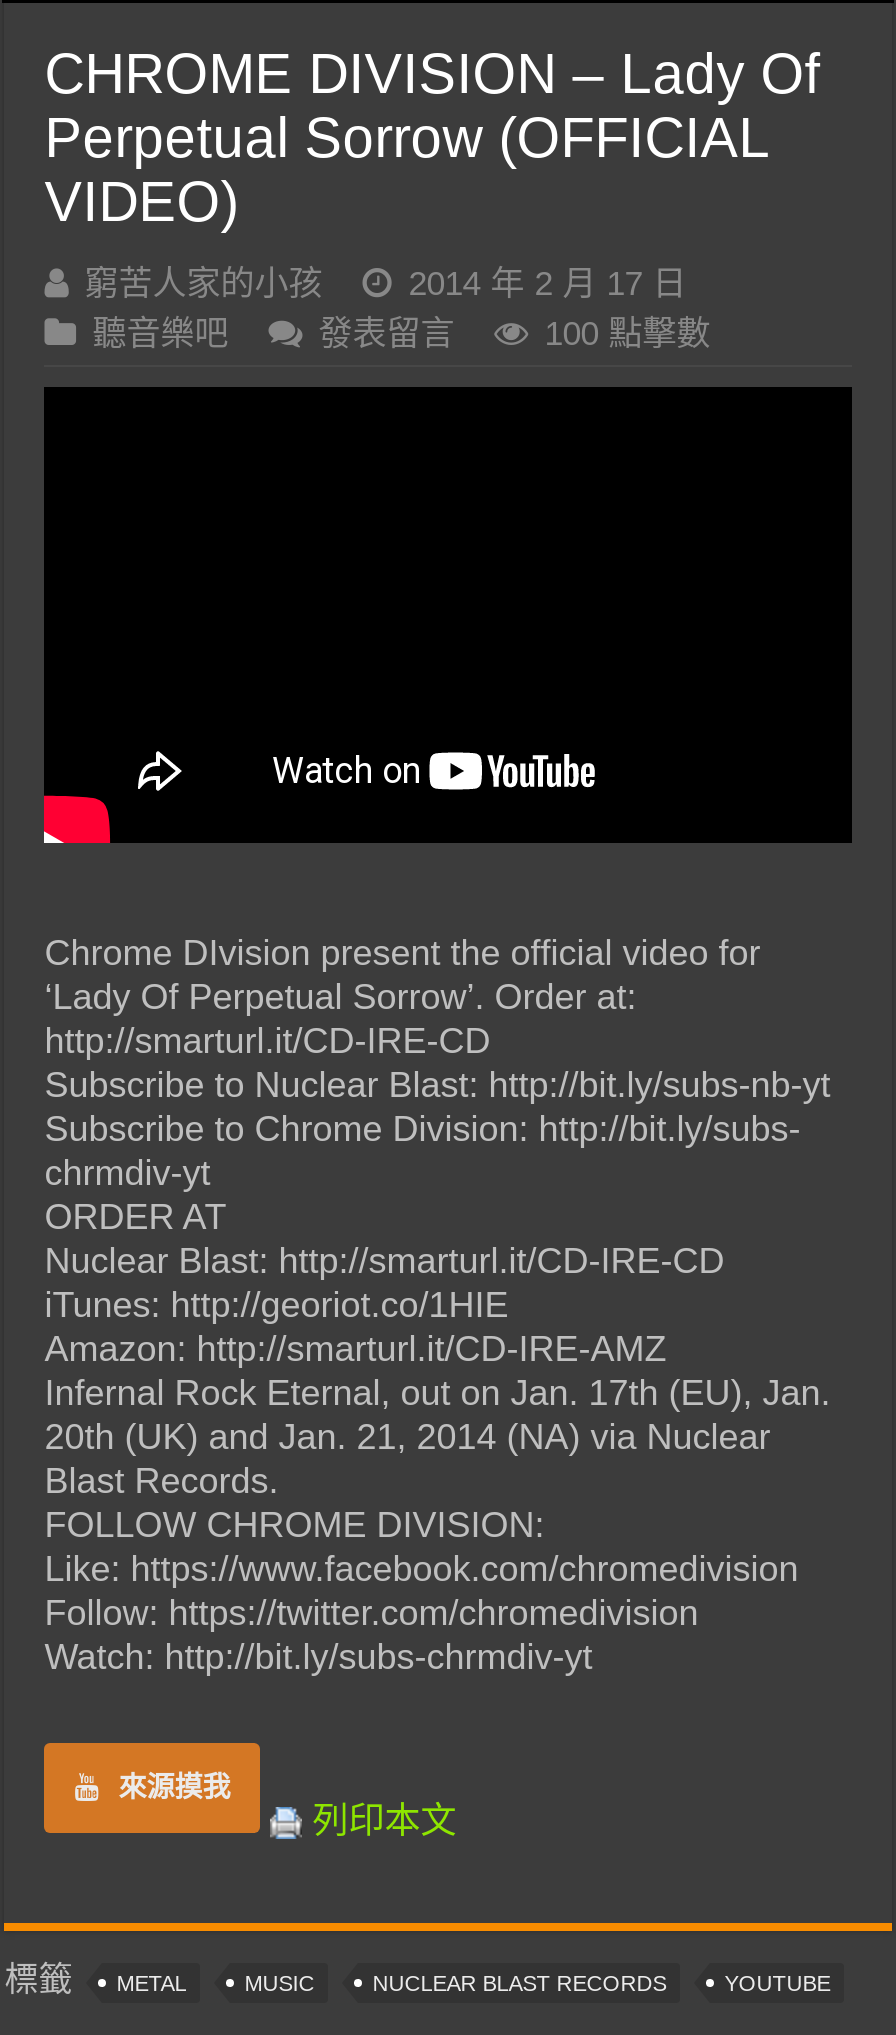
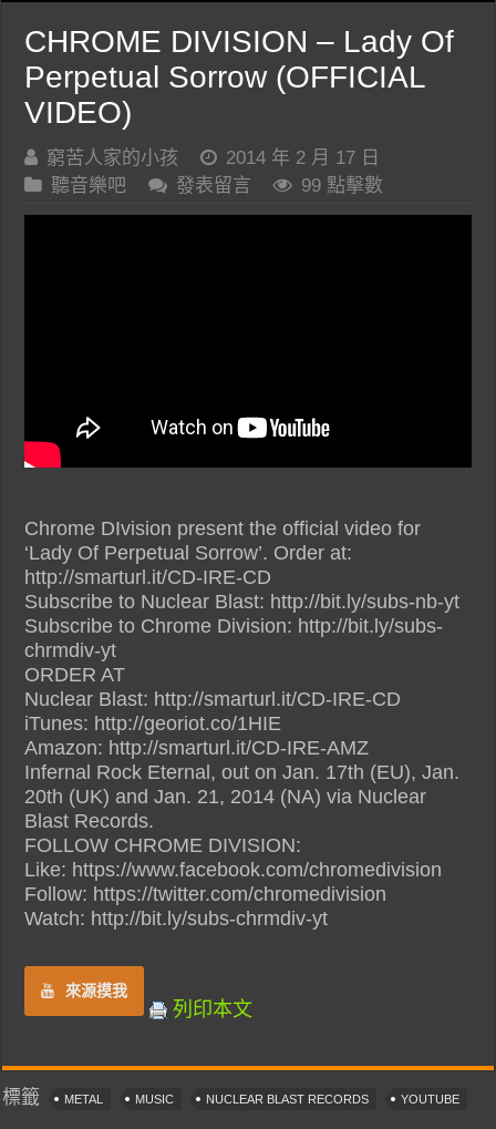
- 100 點擊數
+ 99 點擊數
